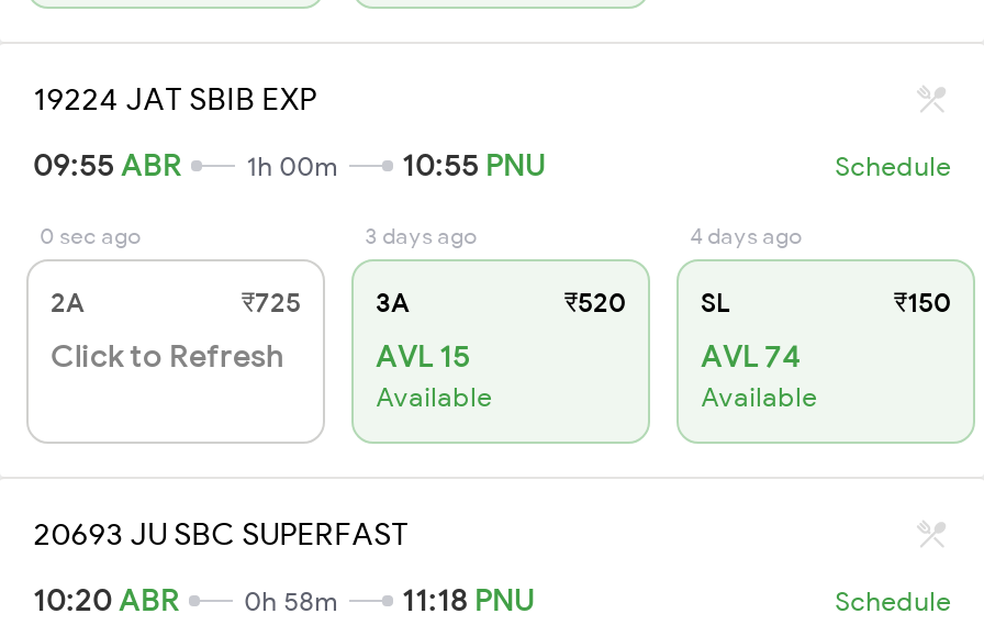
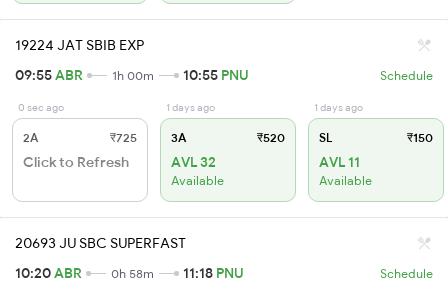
- 3 days ago
+ 1 days ago

- 4 days ago
+ 1 days ago

- AVL 15
+ AVL 32

- AVL 74
+ AVL 11
